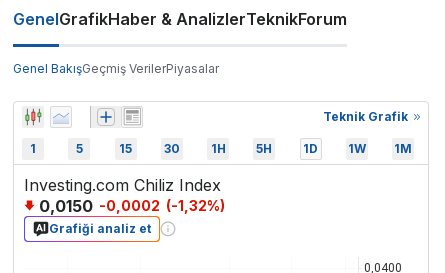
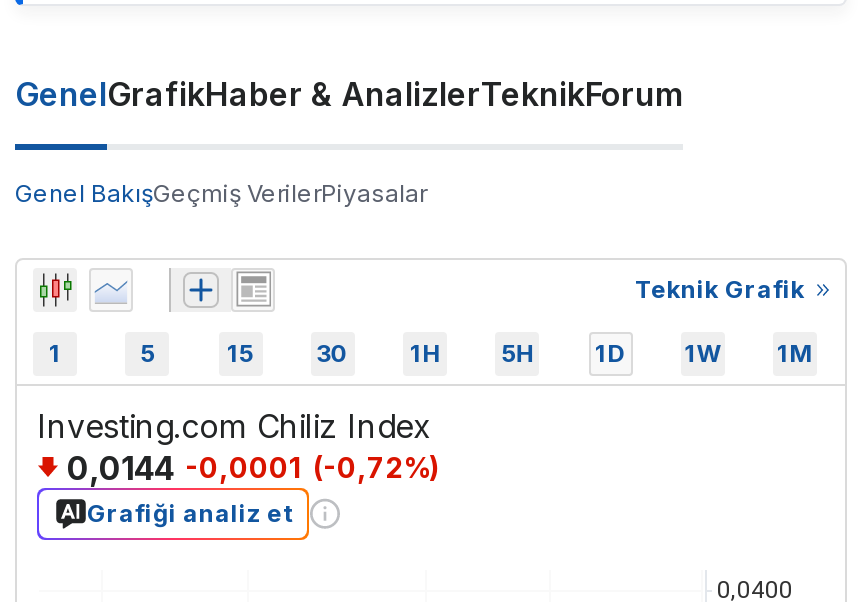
- 0,0150 -0,0002 (-1,32%)
+ 0,0144 -0,0001 (-0,72%)
